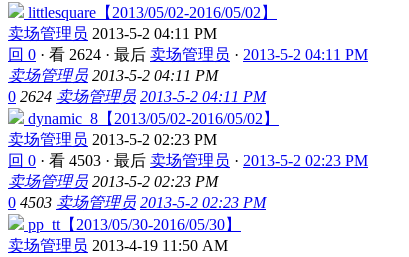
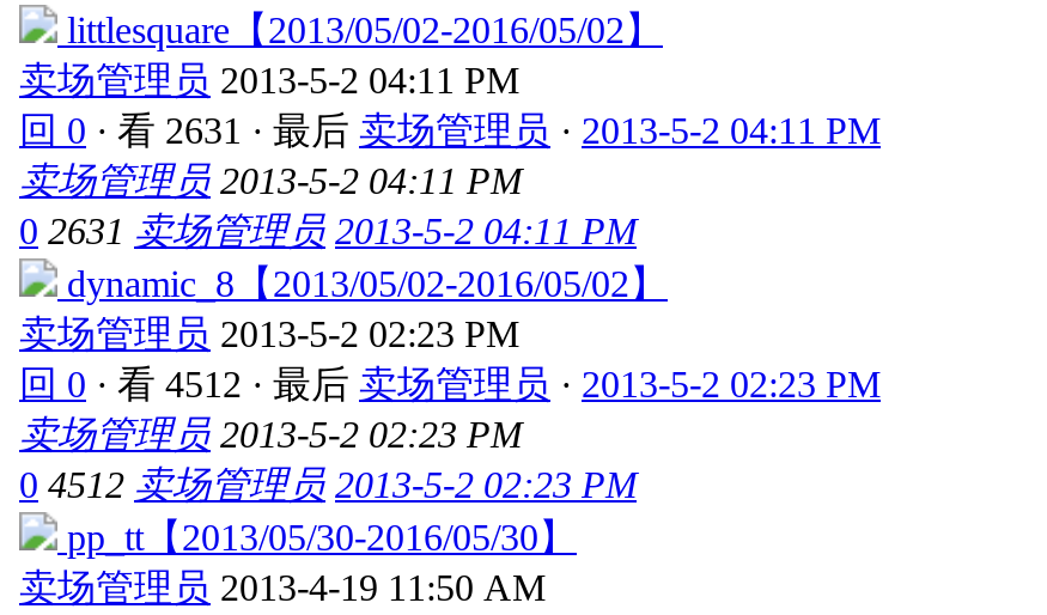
- 回 0 · 看 2624 · 最后卖场管理员· 2013-5-2 04:11 PM
+ 回 0 · 看 2631 · 最后卖场管理员· 2013-5-2 04:11 PM

- 0 2624 卖场管理员 2013-5-2 04:11 PM
+ 0 2631 卖场管理员 2013-5-2 04:11 PM

- 回 0 · 看 4503 · 最后卖场管理员· 2013-5-2 02:23 PM
+ 回 0 · 看 4512 · 最后卖场管理员· 2013-5-2 02:23 PM

- 0 4503 卖场管理员 2013-5-2 02:23 PM
+ 0 4512 卖场管理员 2013-5-2 02:23 PM
